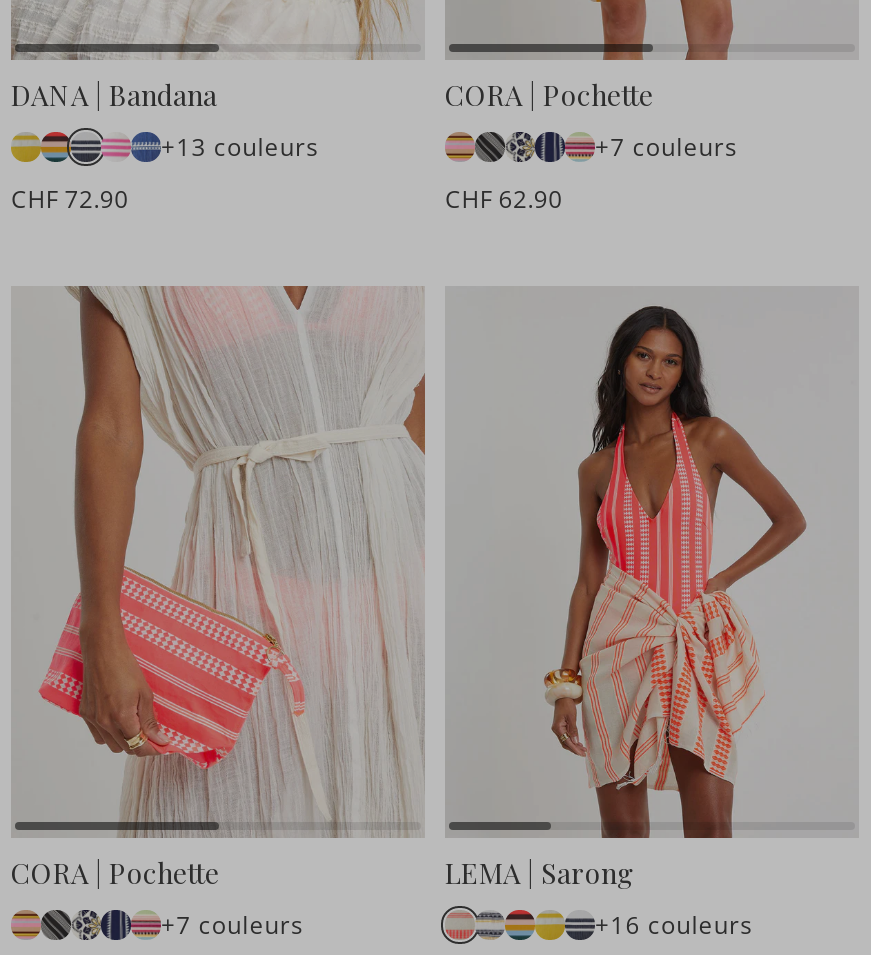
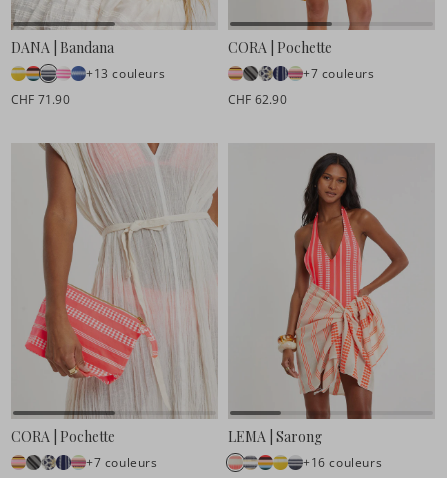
- CHF 72.90
+ CHF 71.90
